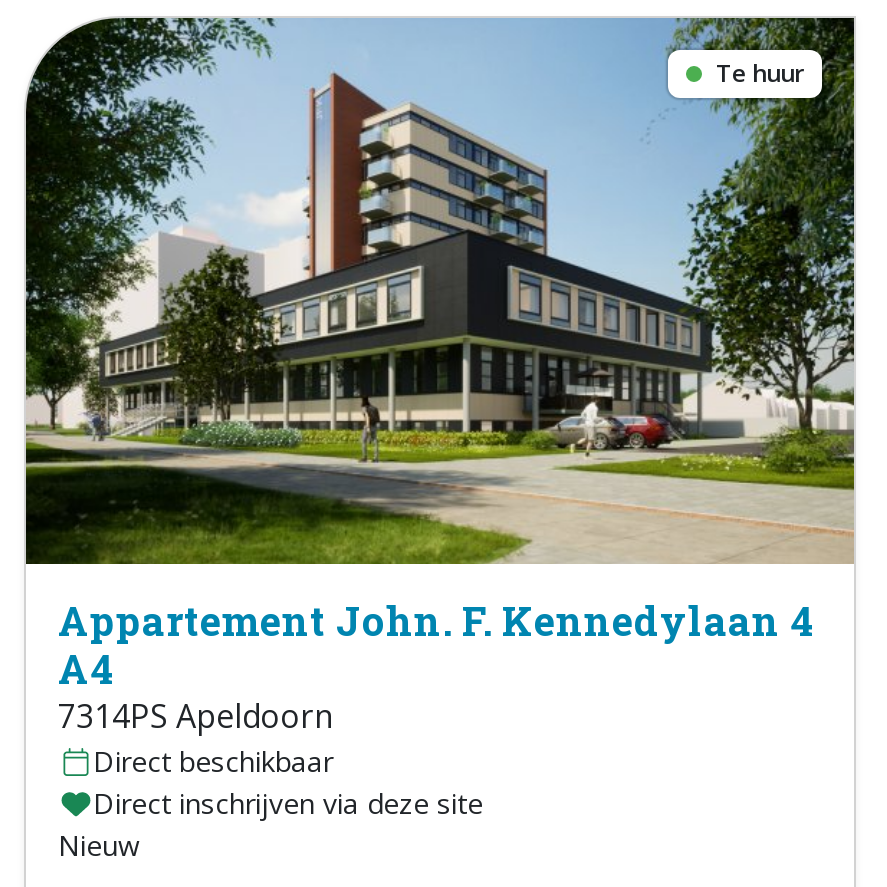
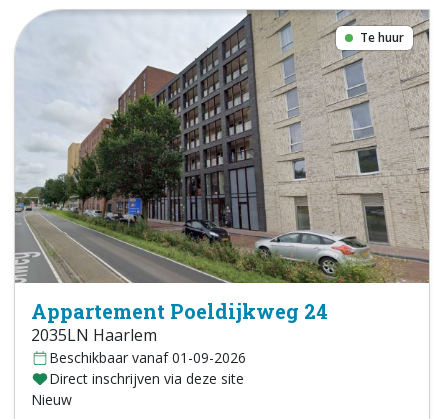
- [image]
- Appartement John. F. Kennedylaan 4
- A4
- 7314PS Apeldoorn
- Direct beschikbaar
+ [image]
+ Appartement Poeldijkweg 24
+ 2035LN Haarlem
+ Beschikbaar vanaf 01-09-2026
